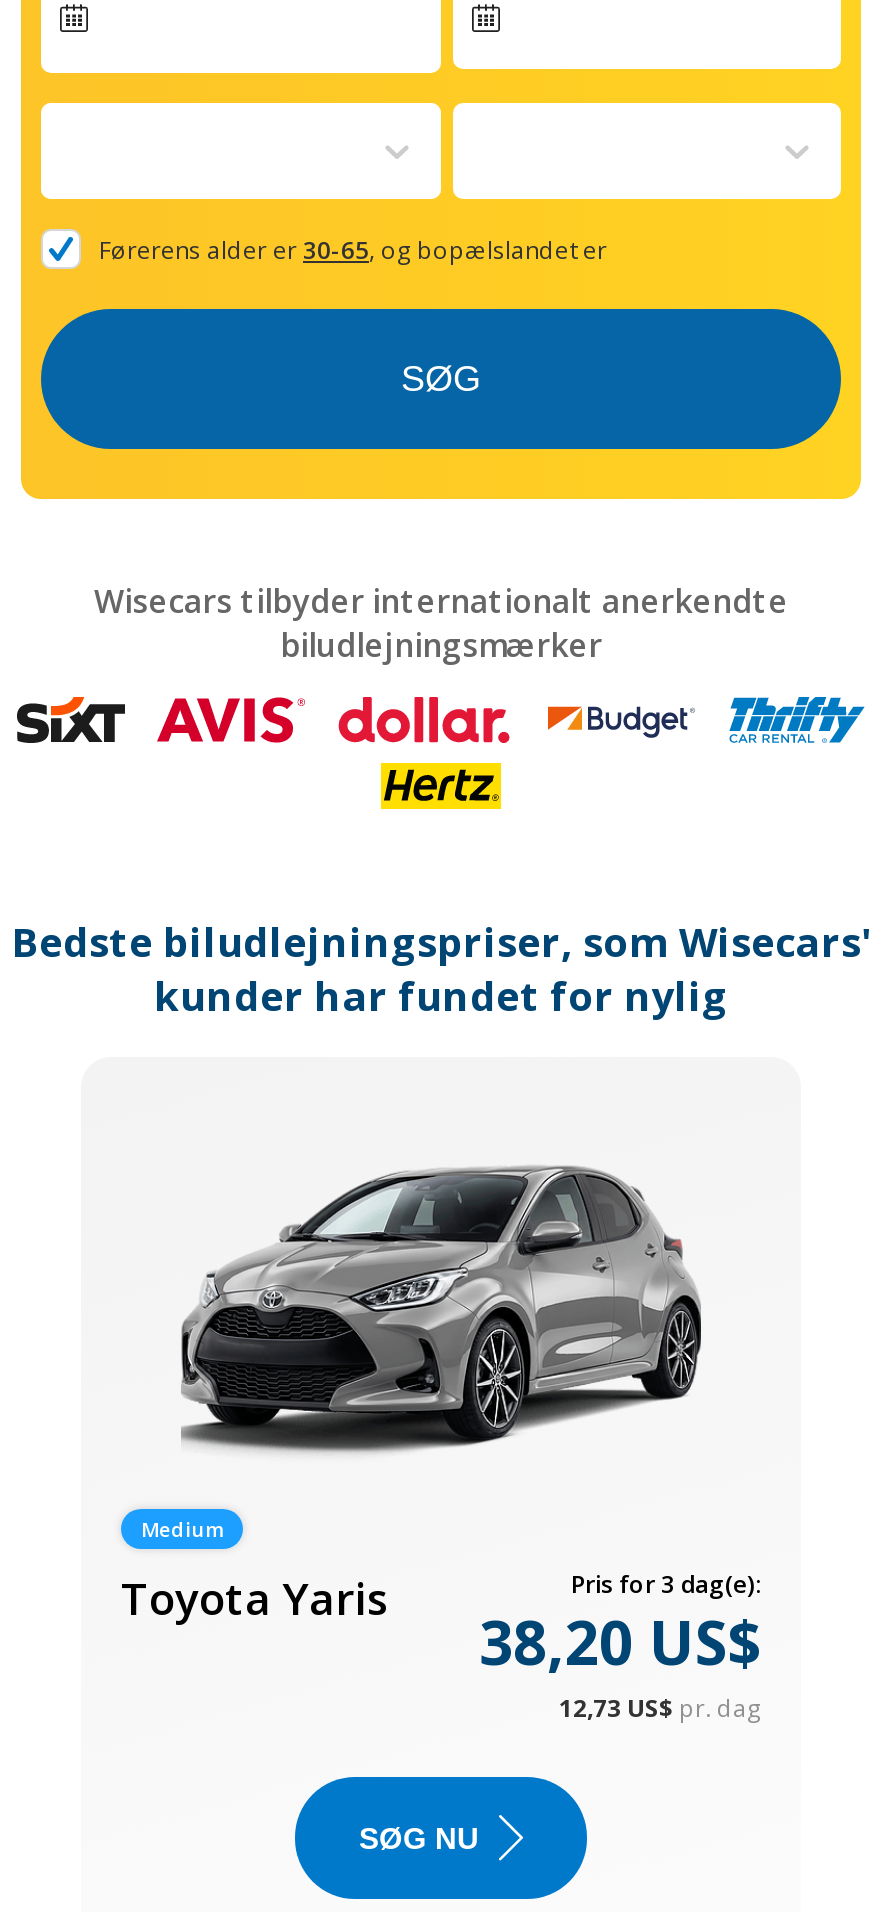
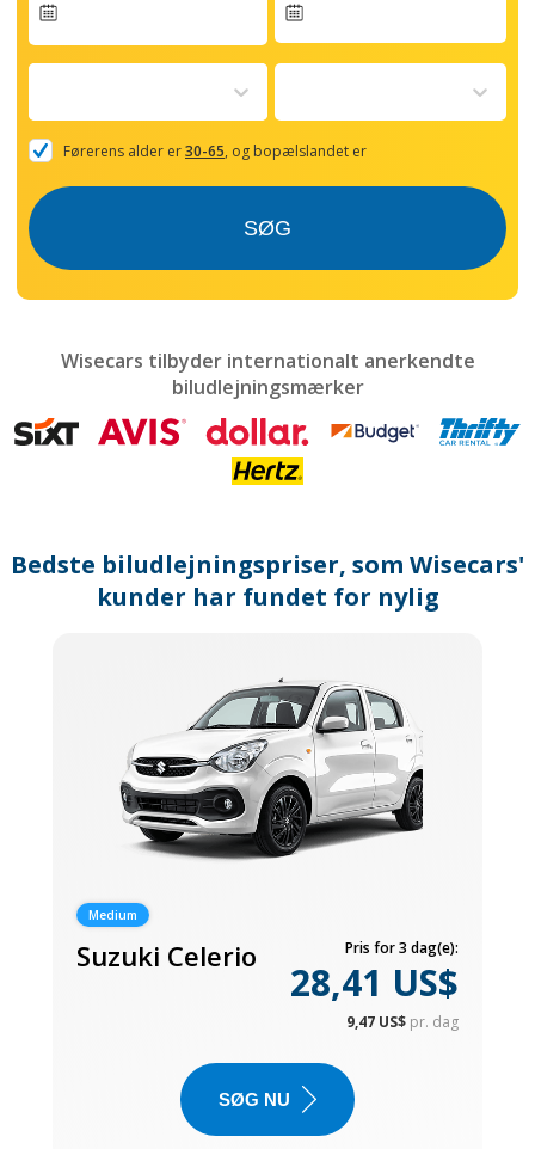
- [image]
+ [image]

- Toyota Yaris
+ Suzuki Celerio

- 38,20 US$
+ 28,41 US$

- 12,73 US$ pr. dag
+ 9,47 US$ pr. dag
